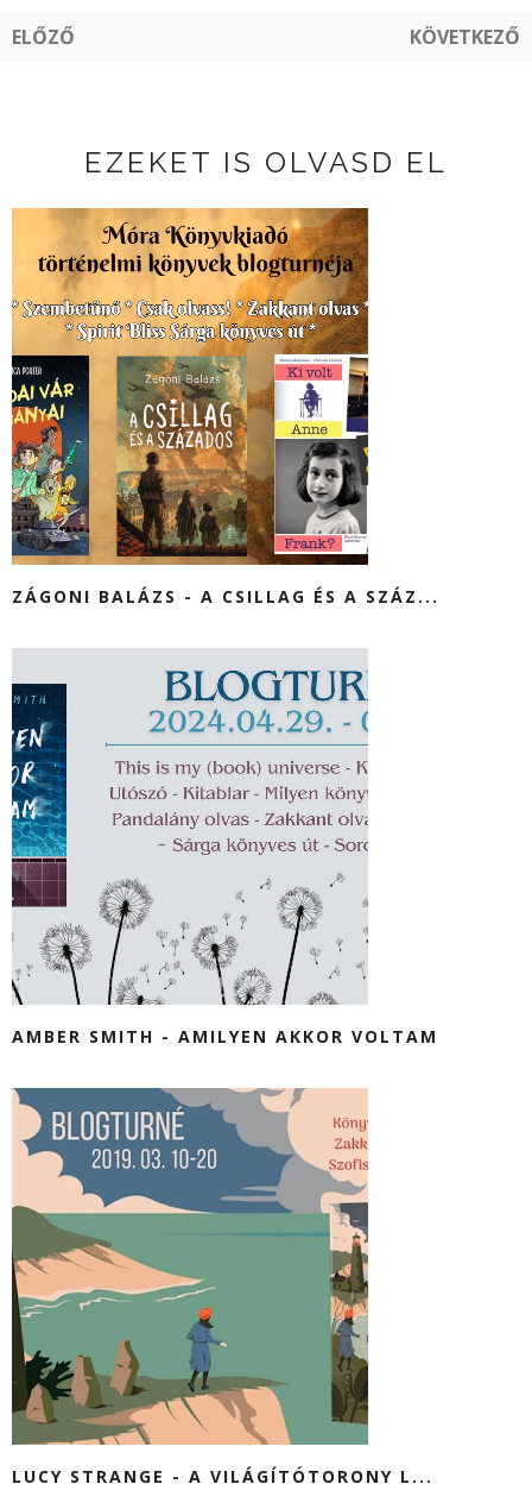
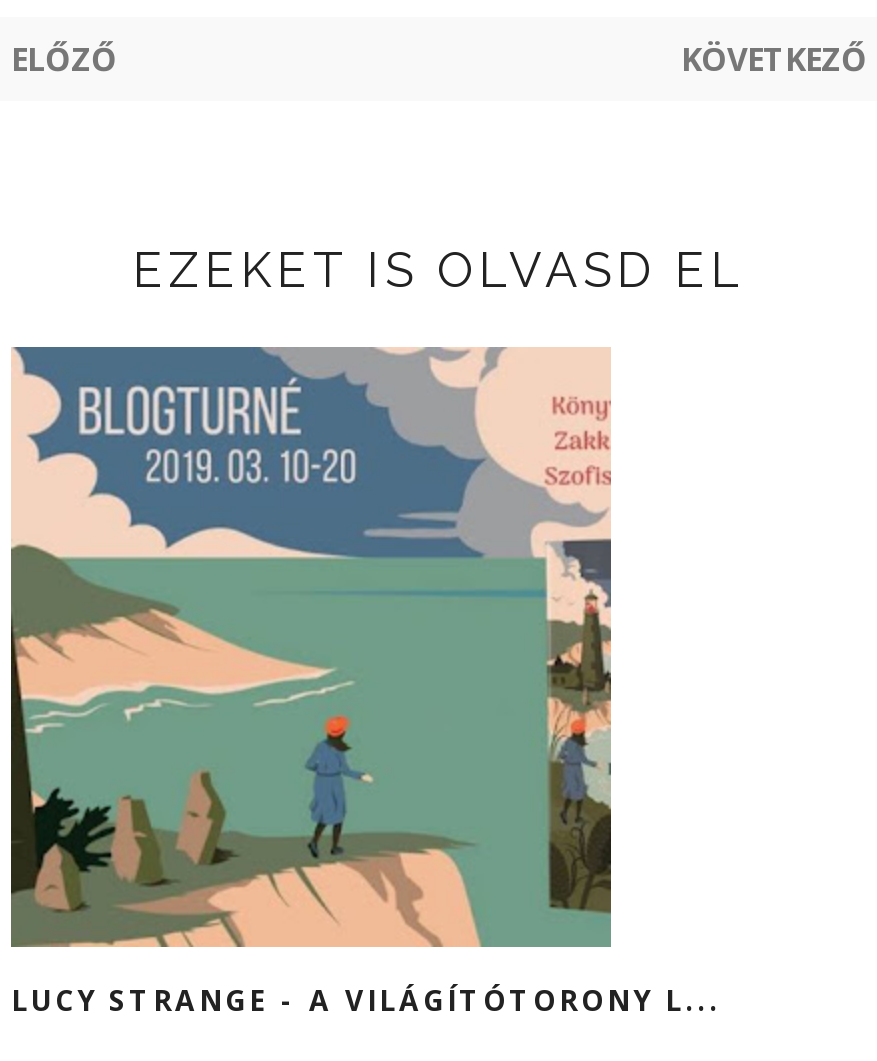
- [image]
- ZÁGONI BALÁZS - A CSILLAG ÉS A SZÁZ...

- [image]
- AMBER SMITH - AMILYEN AKKOR VOLTAM
